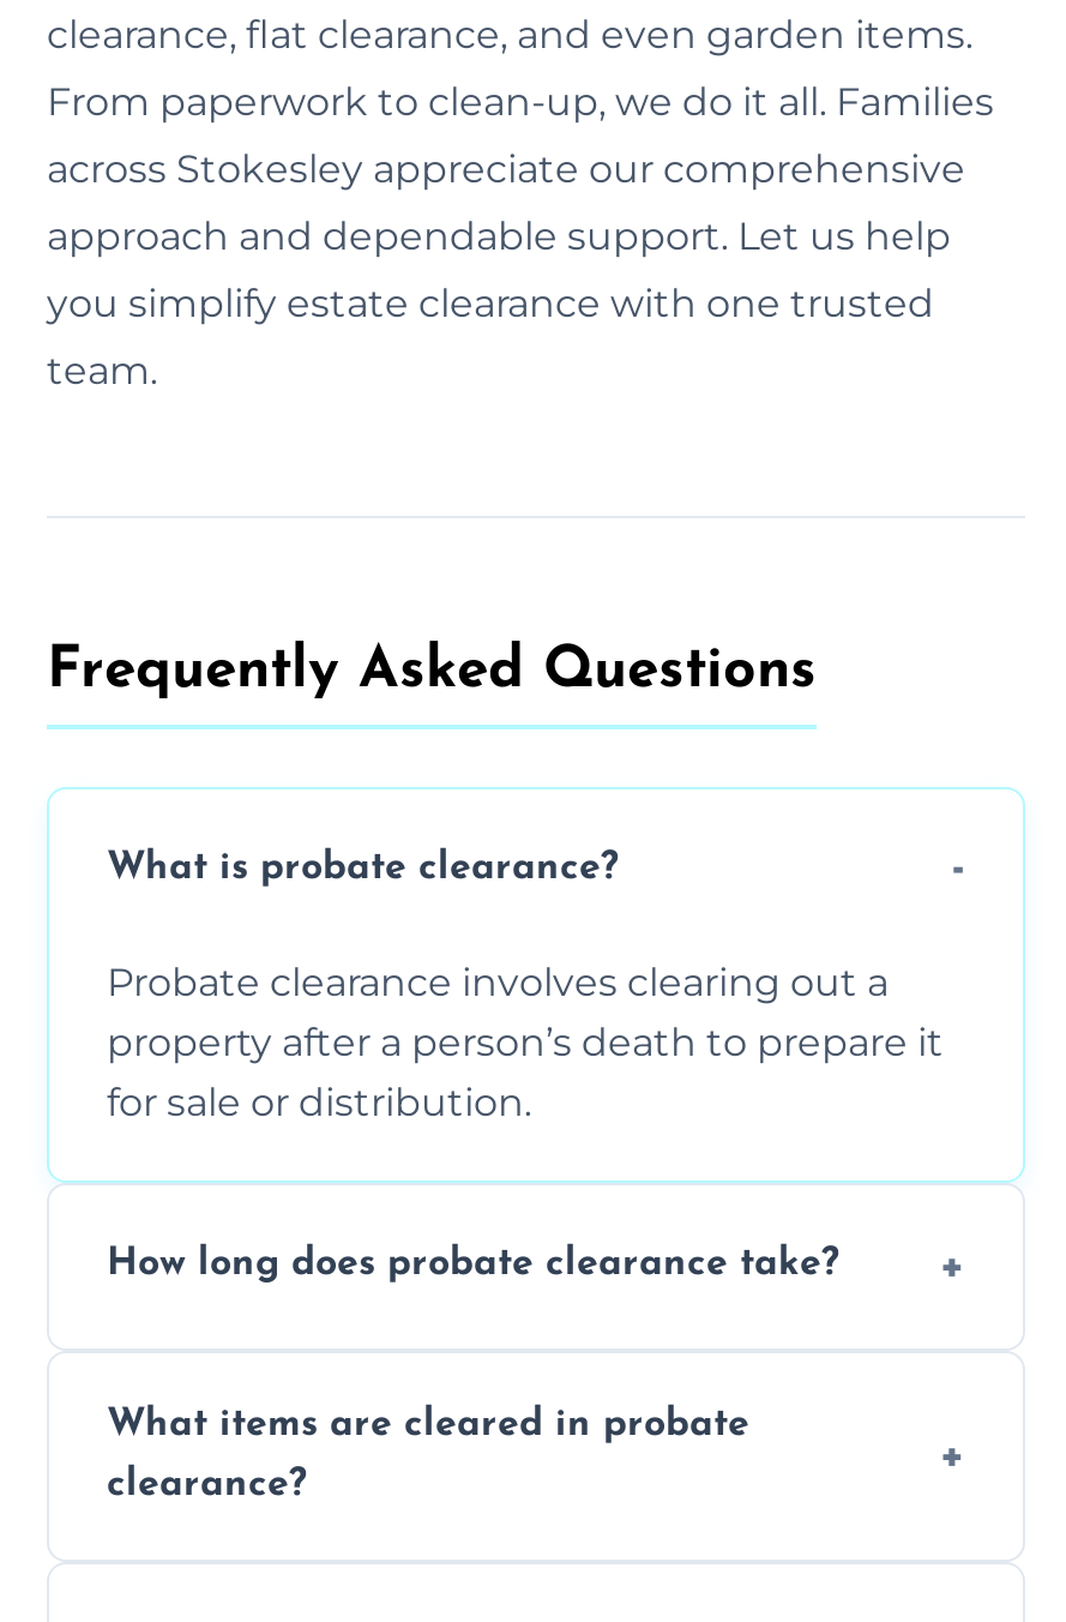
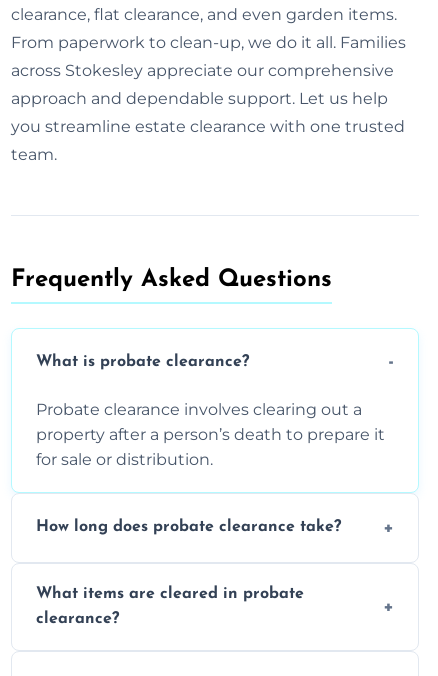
- you simplify estate clearance with one trusted
+ you streamline estate clearance with one trusted
